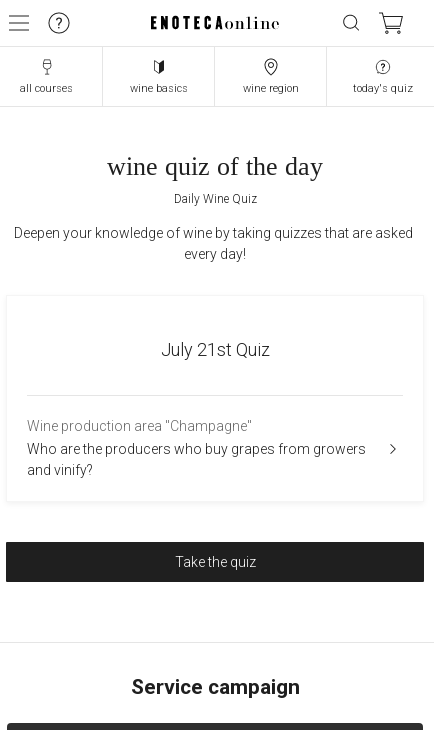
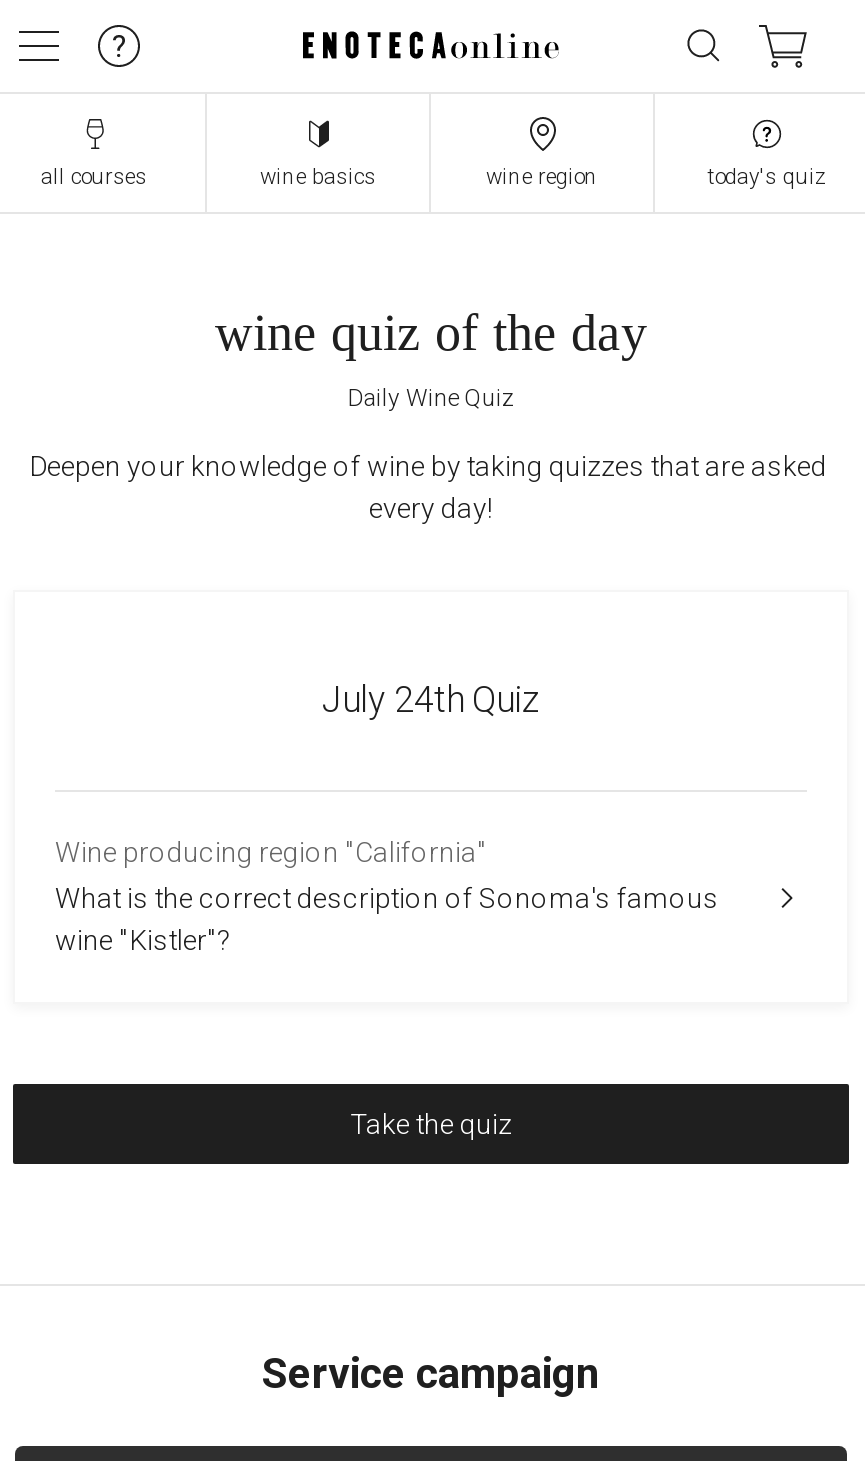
- July 21st Quiz
+ July 24th Quiz

- Wine production area "Champagne"
- Who are the producers who buy grapes from growers
- and vinify?
+ Wine producing region "California"
+ What is the correct description of Sonoma's famous
+ wine "Kistler"?
